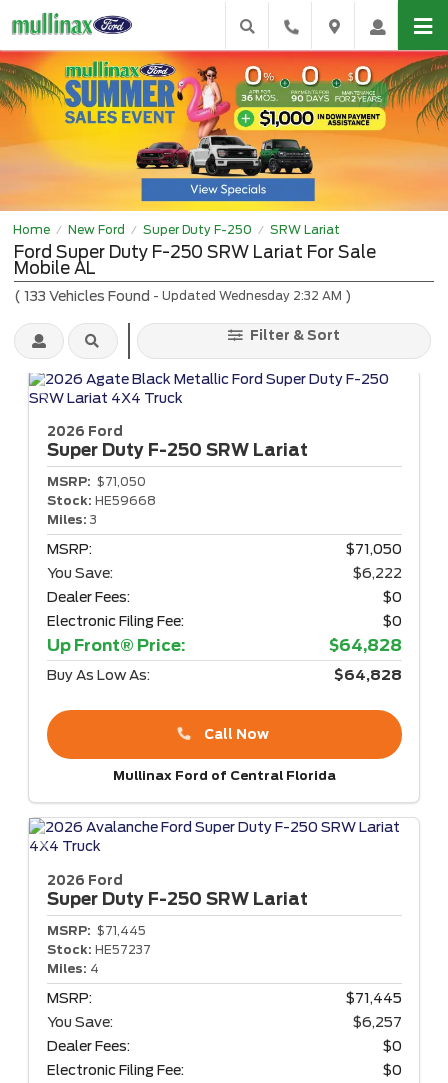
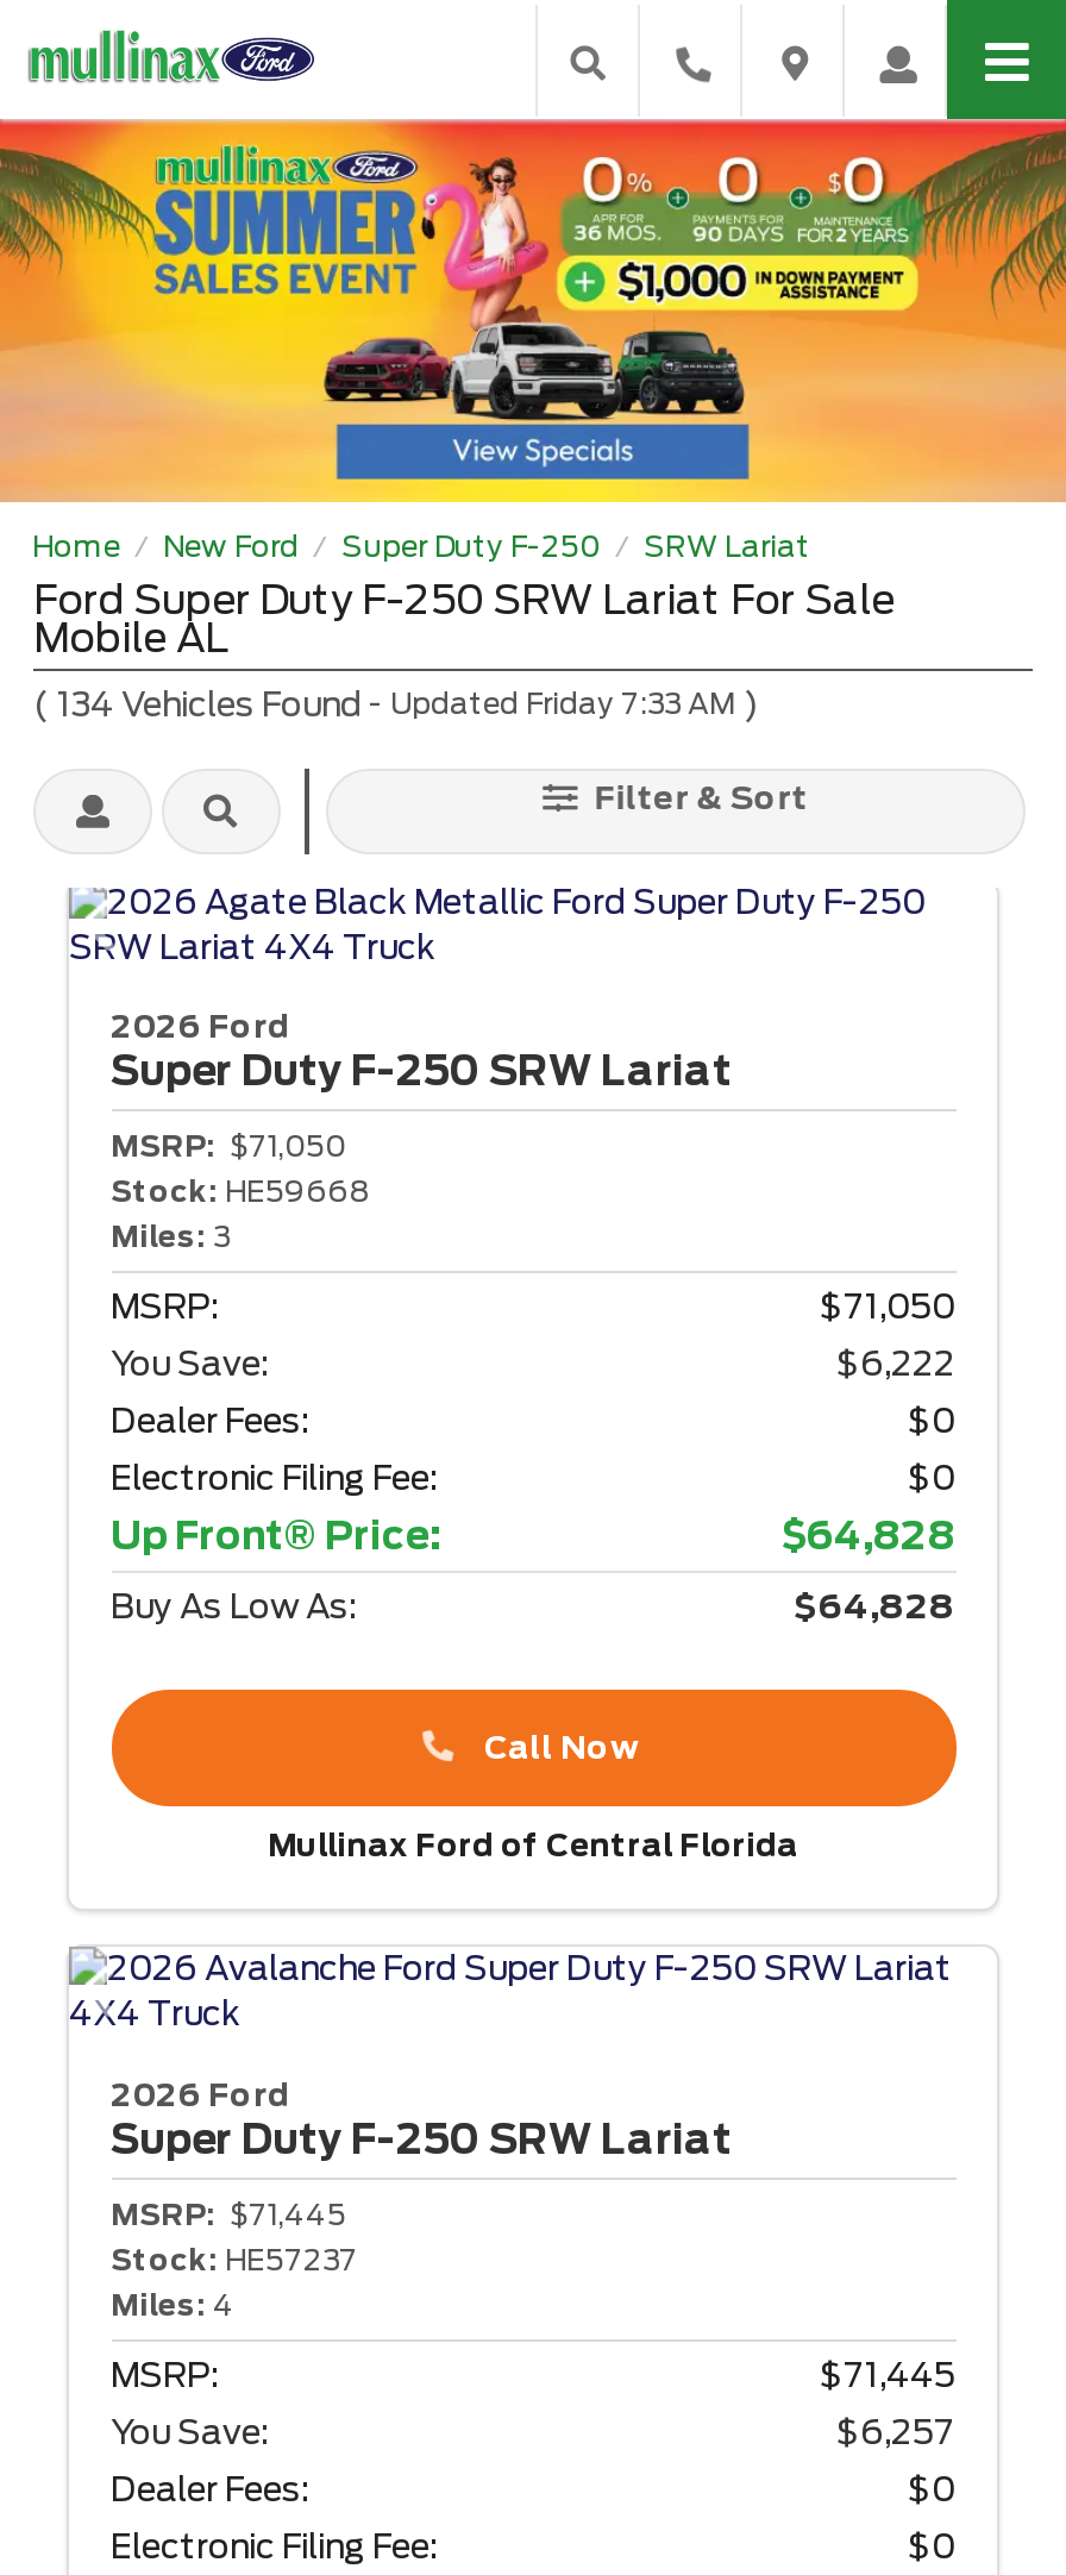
- (133 Vehicles Found - Updated Wednesday 2:32 AM)
+ (134 Vehicles Found - Updated Friday 7:33 AM)
